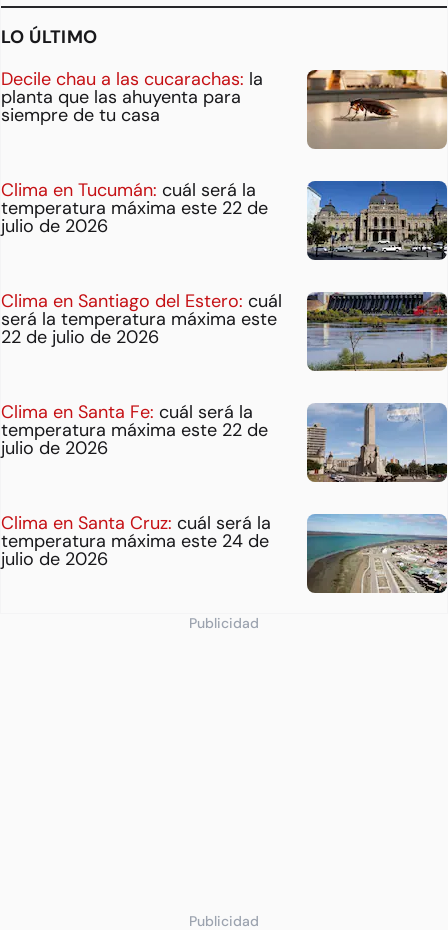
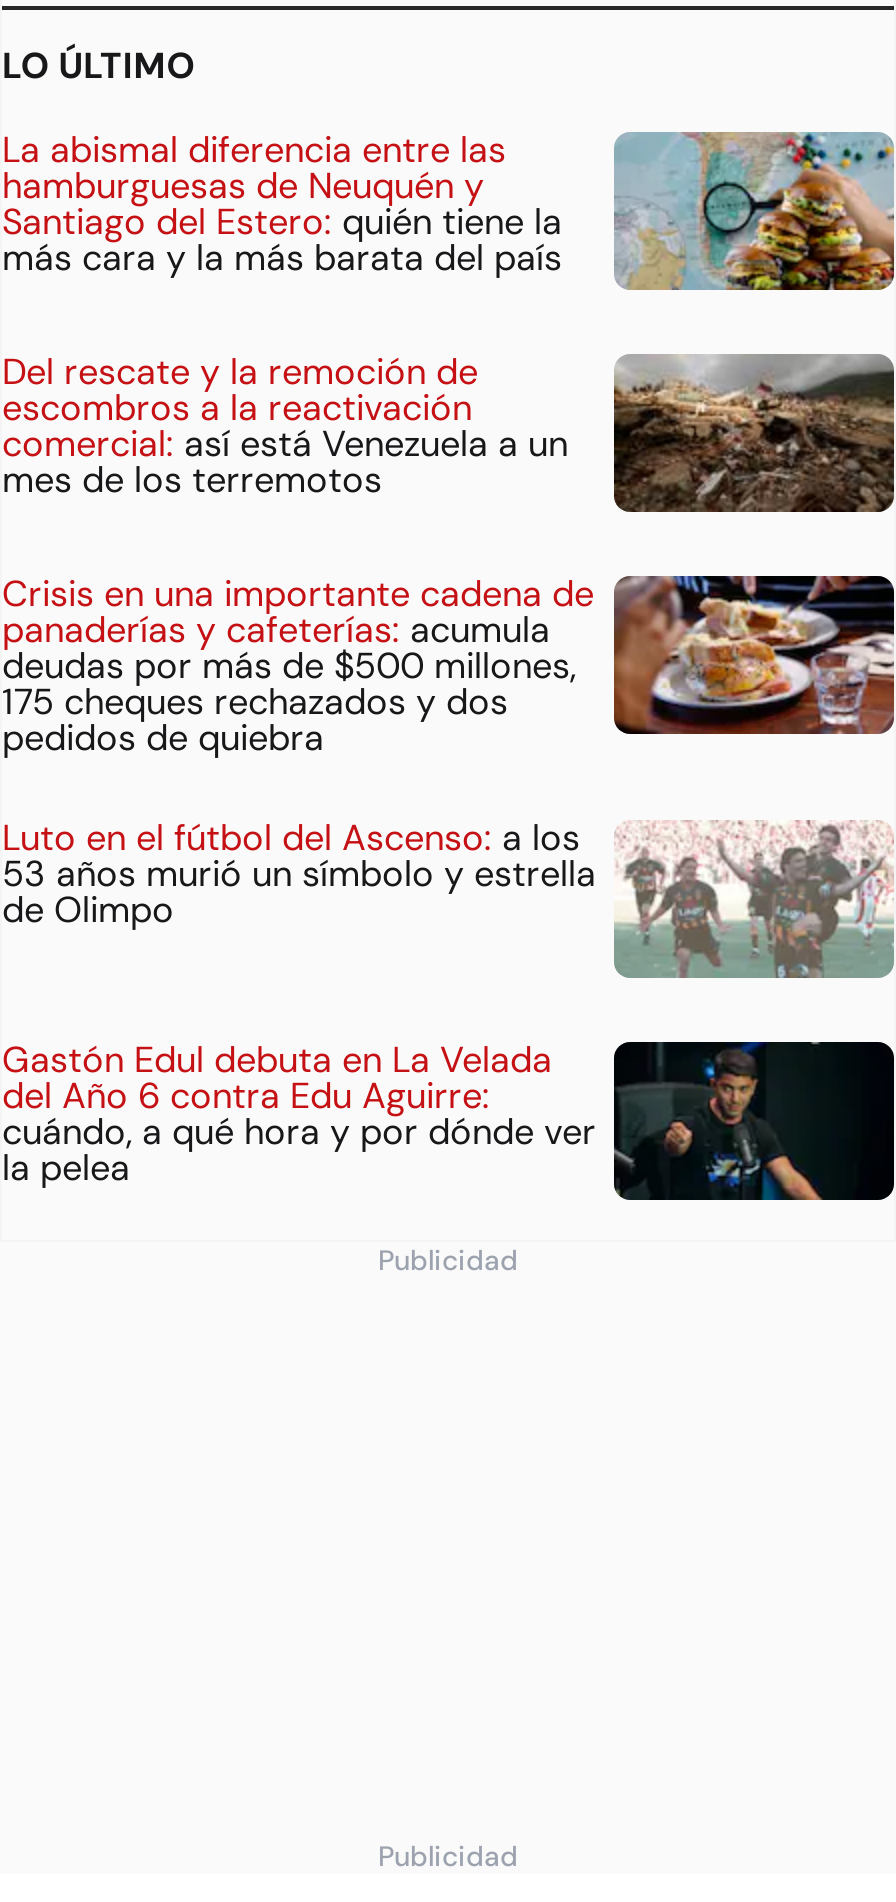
- Decile chau a las cucarachas: la
- planta que las ahuyenta para
- siempre de tu casa
+ La abismal diferencia entre las
+ hamburguesas de Neuquén y
+ Santiago del Estero: quién tiene la
+ más cara y la más barata del país

- [image]
+ [image]

- [image]
- Clima en Tucumán: cuál será la
- temperatura máxima este 22 de
- julio de 2026
+ [image]
+ Del rescate y la remoción de
+ escombros a la reactivación
+ comercial: así está Venezuela a un
+ mes de los terremotos

- [image]
- Clima en Santiago del Estero: cuál
- será la temperatura máxima este
- 22 de julio de 2026
+ [image]
+ Crisis en una importante cadena de
+ panaderías y cafeterías: acumula
+ deudas por más de $500 millones,
+ 175 cheques rechazados y dos
+ pedidos de quiebra

- [image]
- Clima en Santa Fe: cuál será la
- temperatura máxima este 22 de
- julio de 2026
+ [image]
+ Luto en el fútbol del Ascenso: a los
+ 53 años murió un símbolo y estrella
+ de Olimpo

- [image]
- Clima en Santa Cruz: cuál será la
- temperatura máxima este 24 de
- julio de 2026
+ [image]
+ Gastón Edul debuta en La Velada
+ del Año 6 contra Edu Aguirre:
+ cuándo, a qué hora y por dónde ver
+ la pelea
